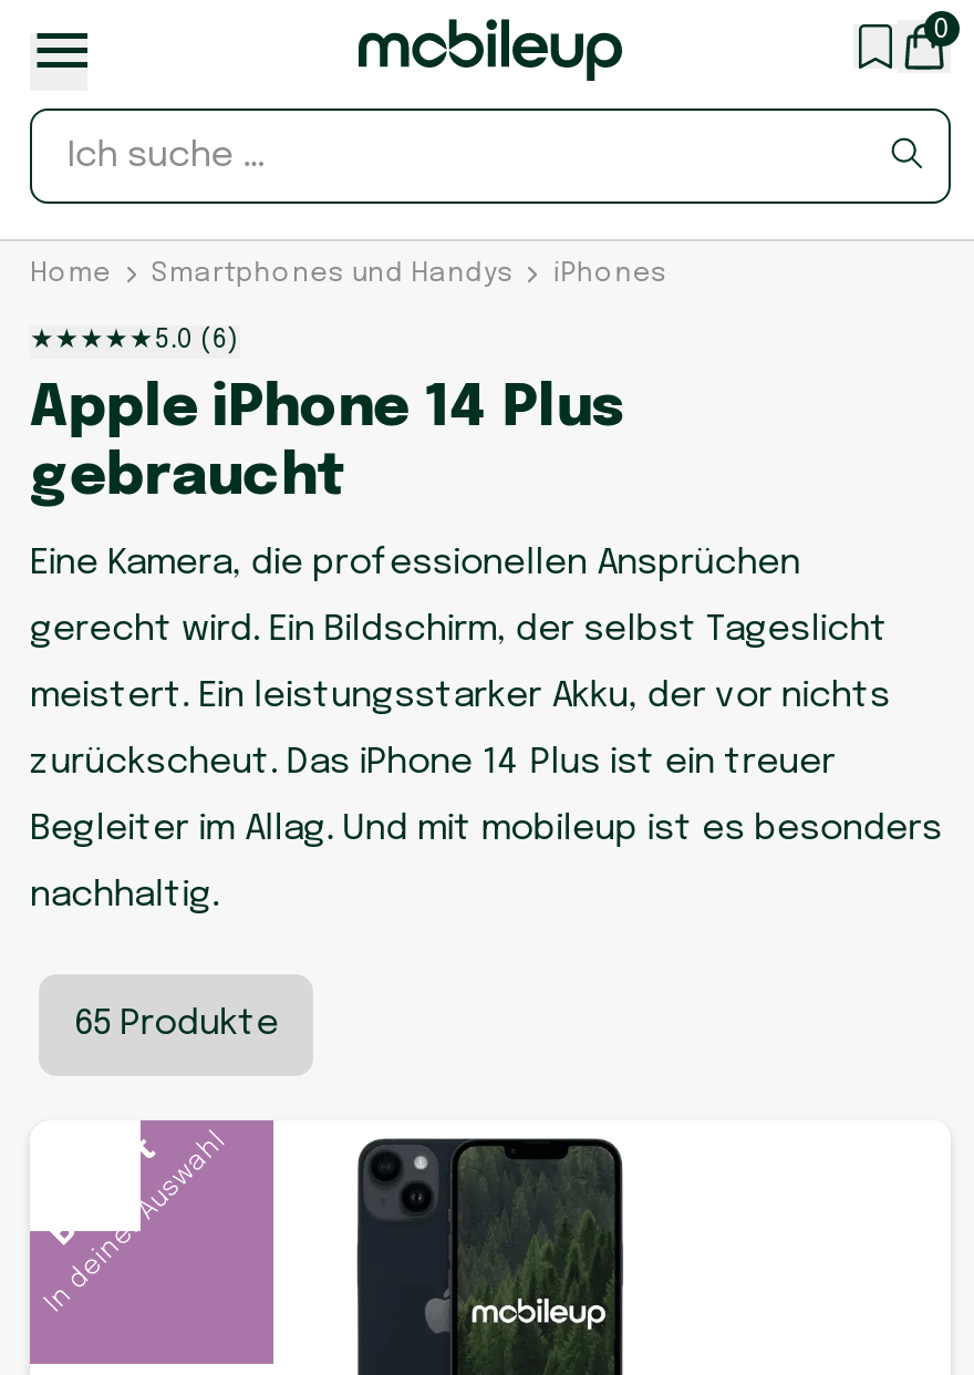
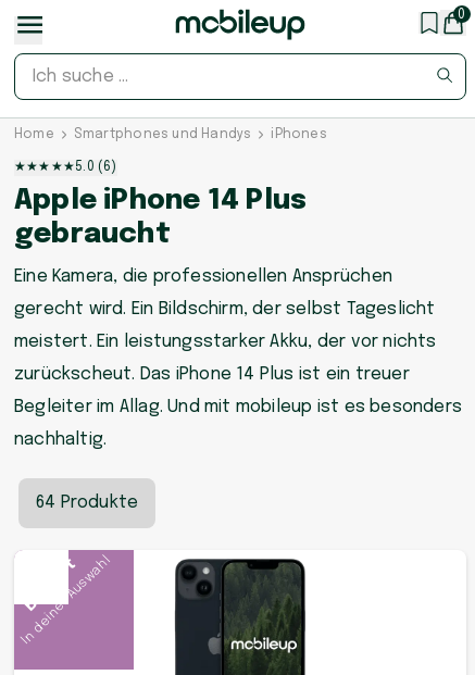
- 65 Produkte
+ 64 Produkte
